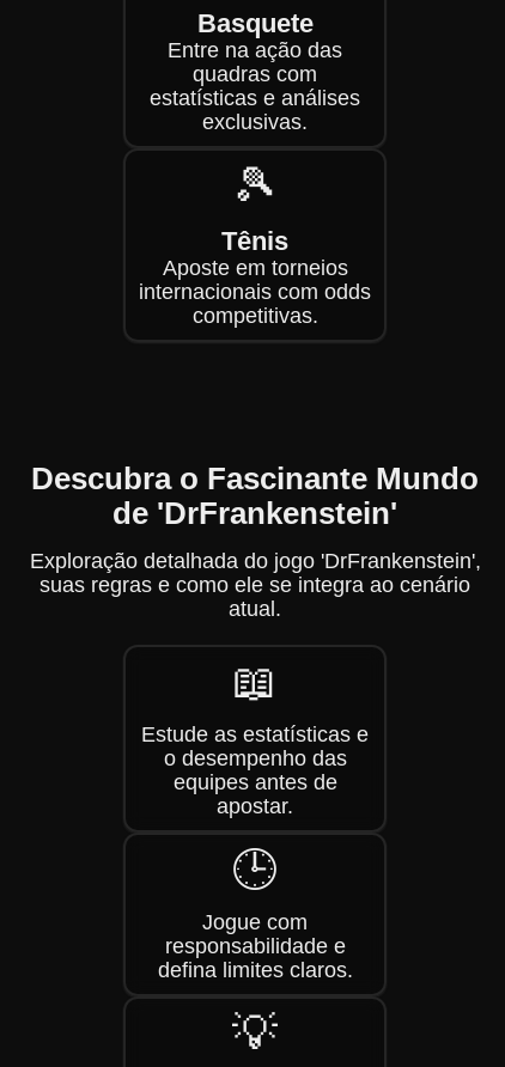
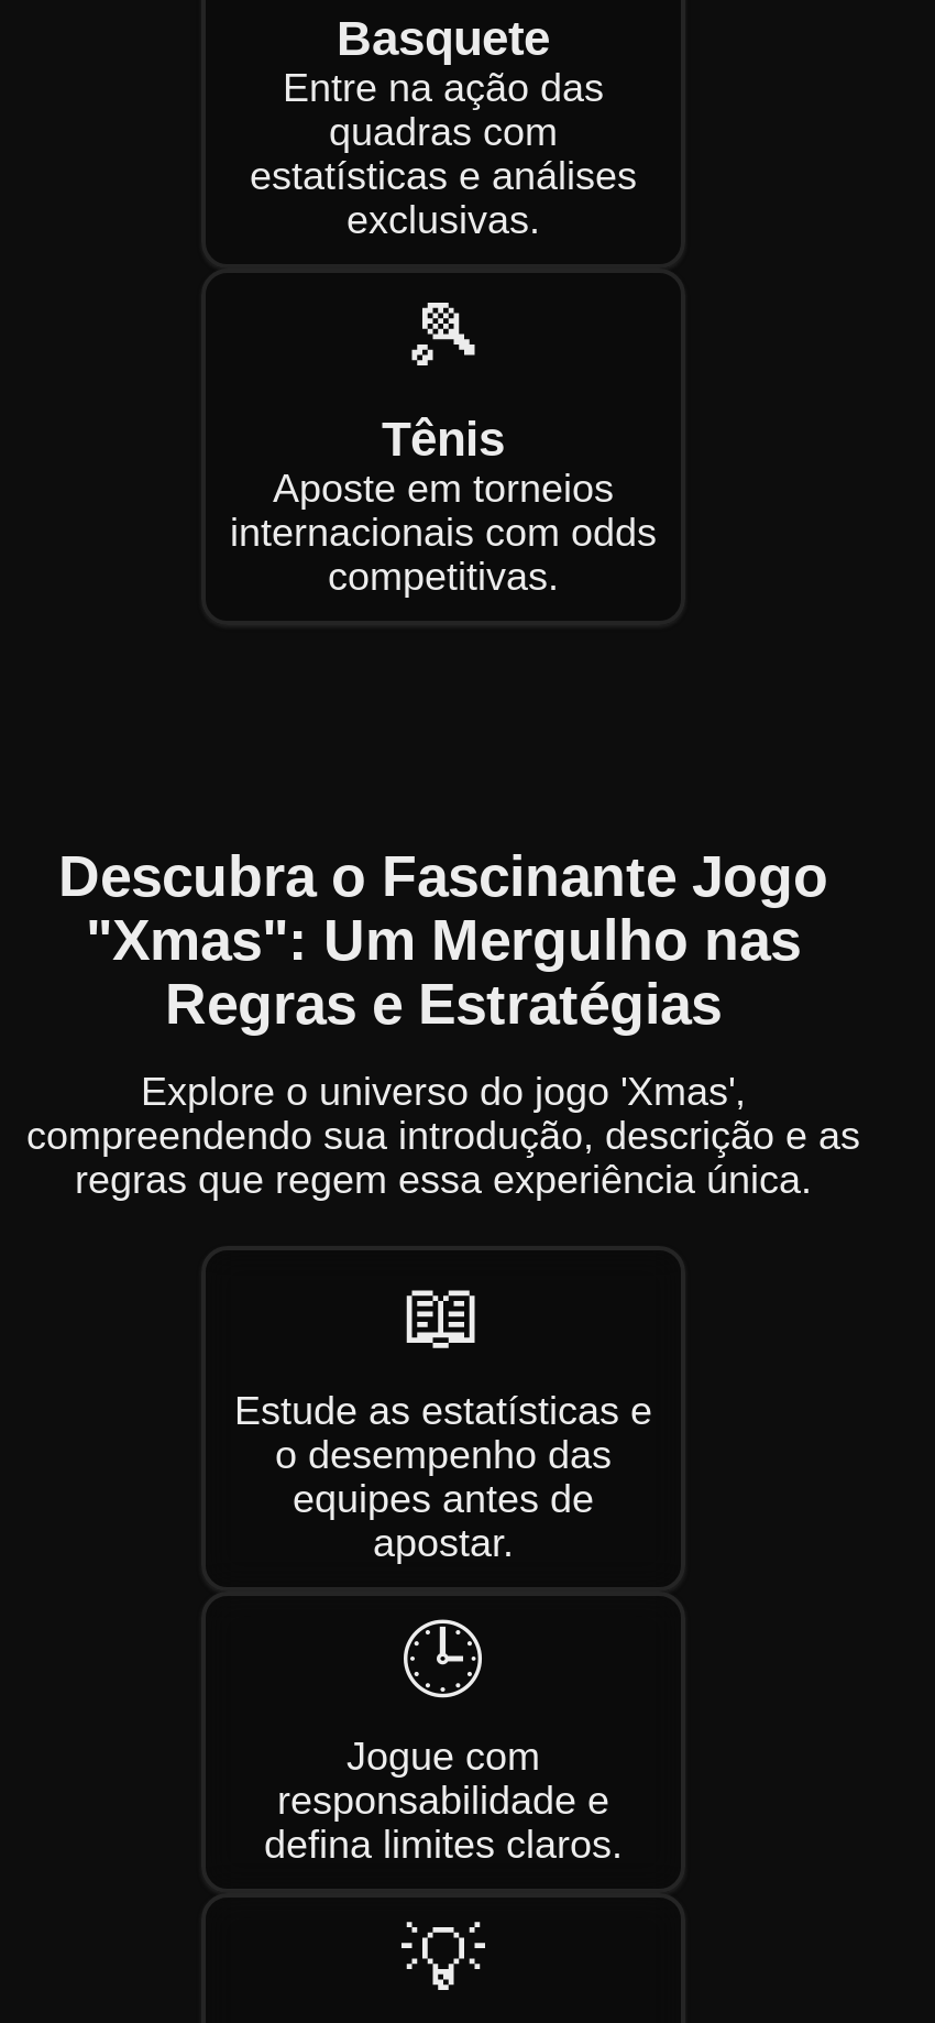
- Descubra o Fascinante Mundo
- de 'DrFrankenstein'
+ Descubra o Fascinante Jogo
+ "Xmas": Um Mergulho nas
+ Regras e Estratégias

- Exploração detalhada do jogo 'DrFrankenstein',
- suas regras e como ele se integra ao cenário
- atual.
+ Explore o universo do jogo 'Xmas',
+ compreendendo sua introdução, descrição e as
+ regras que regem essa experiência única.
